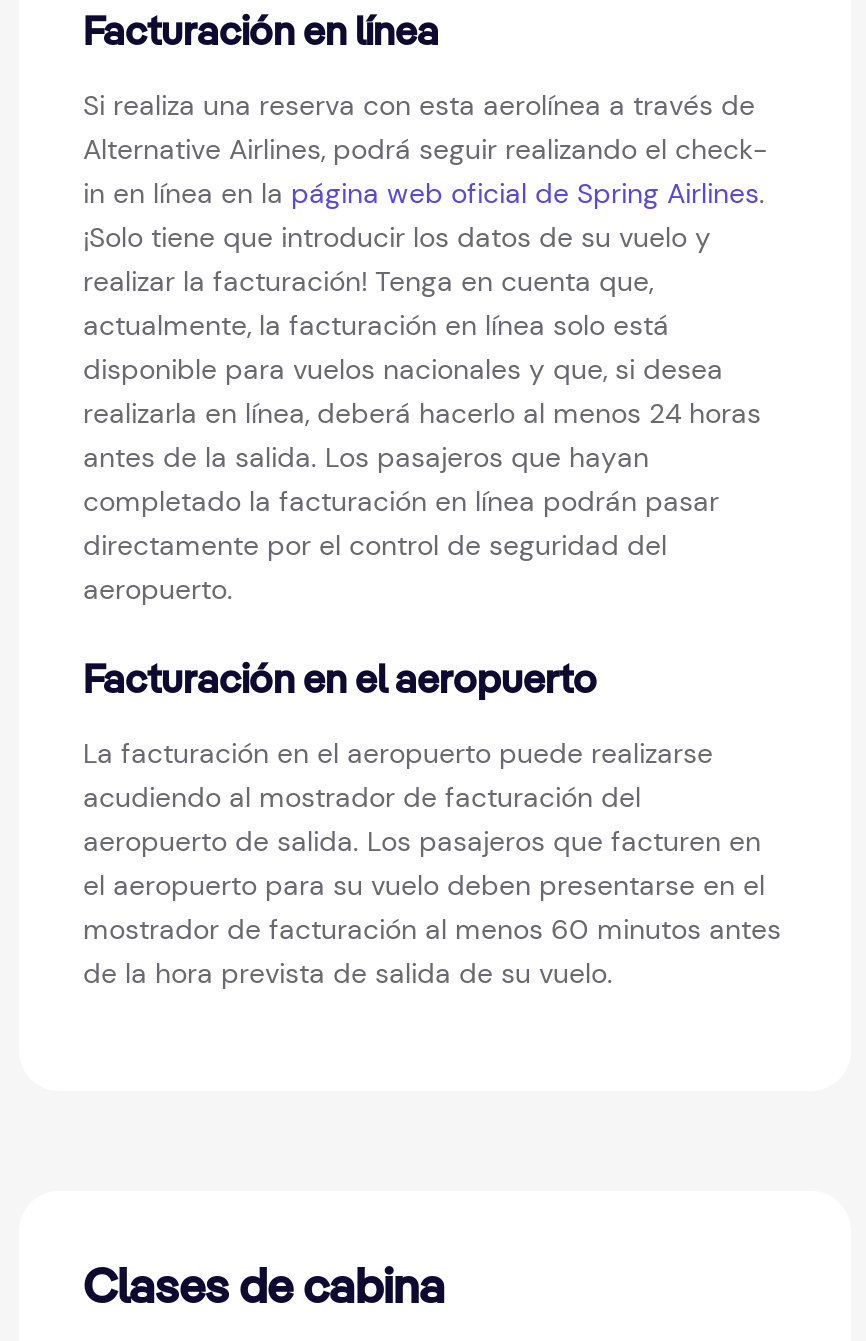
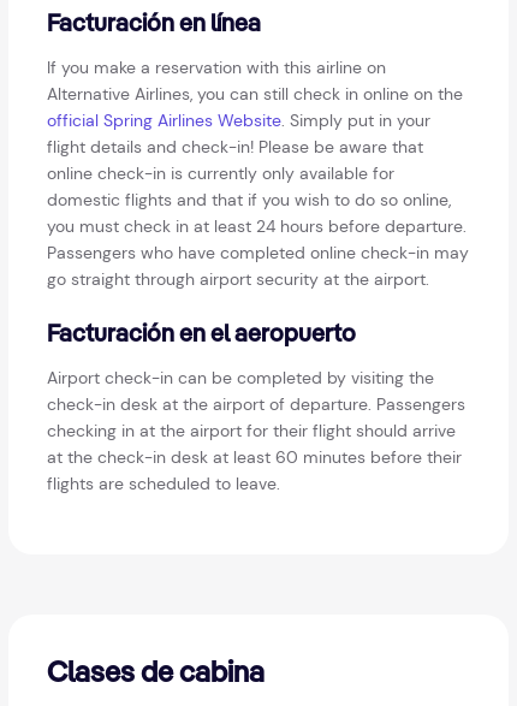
- Si realiza una reserva con esta aerolínea a través de
- Alternative Airlines, podrá seguir realizando el check-
- in en línea en la página web oficial de Spring Airlines.
- ¡Solo tiene que introducir los datos de su vuelo y
- realizar la facturación! Tenga en cuenta que,
- actualmente, la facturación en línea solo está
- disponible para vuelos nacionales y que, si desea
- realizarla en línea, deberá hacerlo al menos 24 horas
- antes de la salida. Los pasajeros que hayan
- completado la facturación en línea podrán pasar
- directamente por el control de seguridad del
- aeropuerto.
+ If you make a reservation with this airline on
+ Alternative Airlines, you can still check in online on the
+ official Spring Airlines Website. Simply put in your
+ flight details and check-in! Please be aware that
+ online check-in is currently only available for
+ domestic flights and that if you wish to do so online,
+ you must check in at least 24 hours before departure.
+ Passengers who have completed online check-in may
+ go straight through airport security at the airport.

- La facturación en el aeropuerto puede realizarse
- acudiendo al mostrador de facturación del
- aeropuerto de salida. Los pasajeros que facturen en
- el aeropuerto para su vuelo deben presentarse en el
- mostrador de facturación al menos 60 minutos antes
- de la hora prevista de salida de su vuelo.
+ Airport check-in can be completed by visiting the
+ check-in desk at the airport of departure. Passengers
+ checking in at the airport for their flight should arrive
+ at the check-in desk at least 60 minutes before their
+ flights are scheduled to leave.
